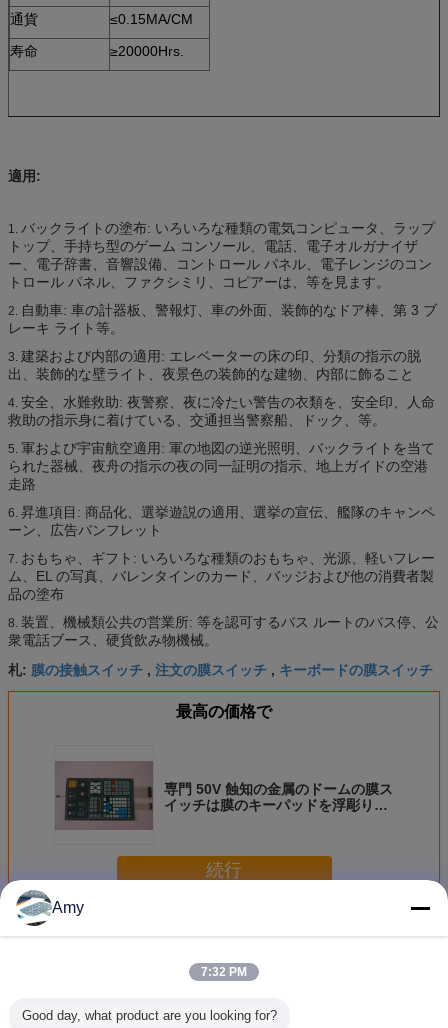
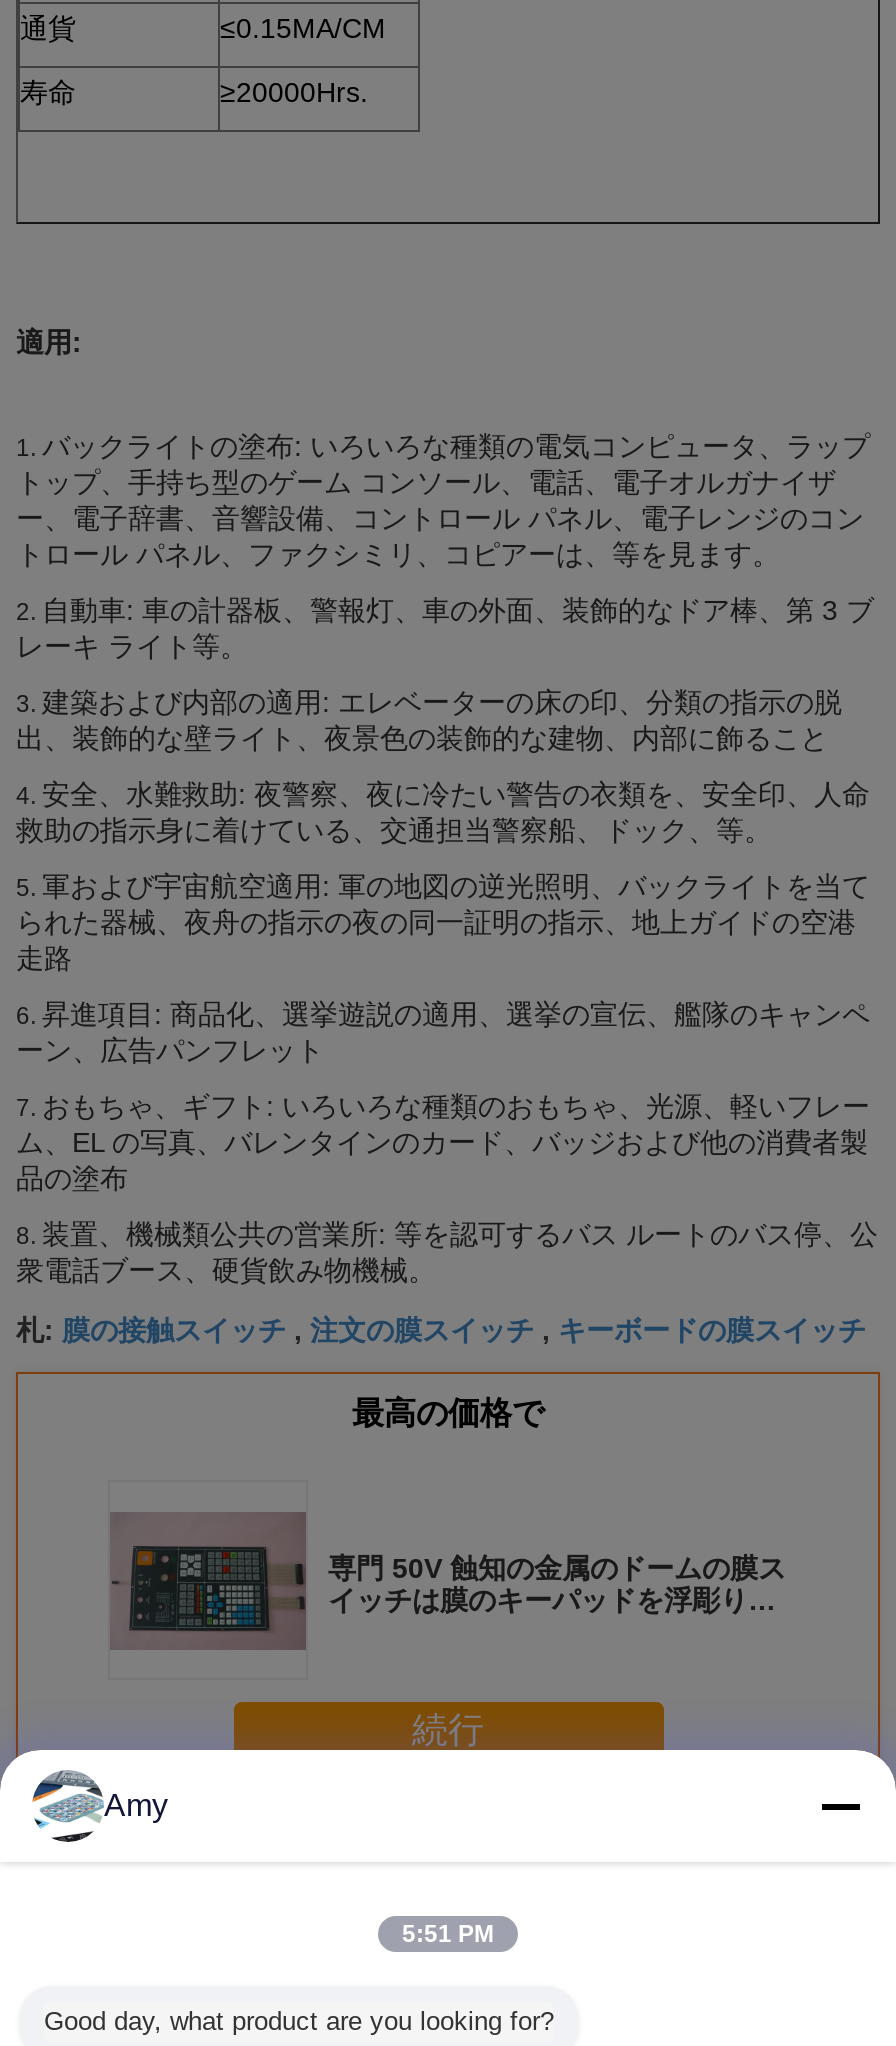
- 7:32 PM
+ 5:51 PM
